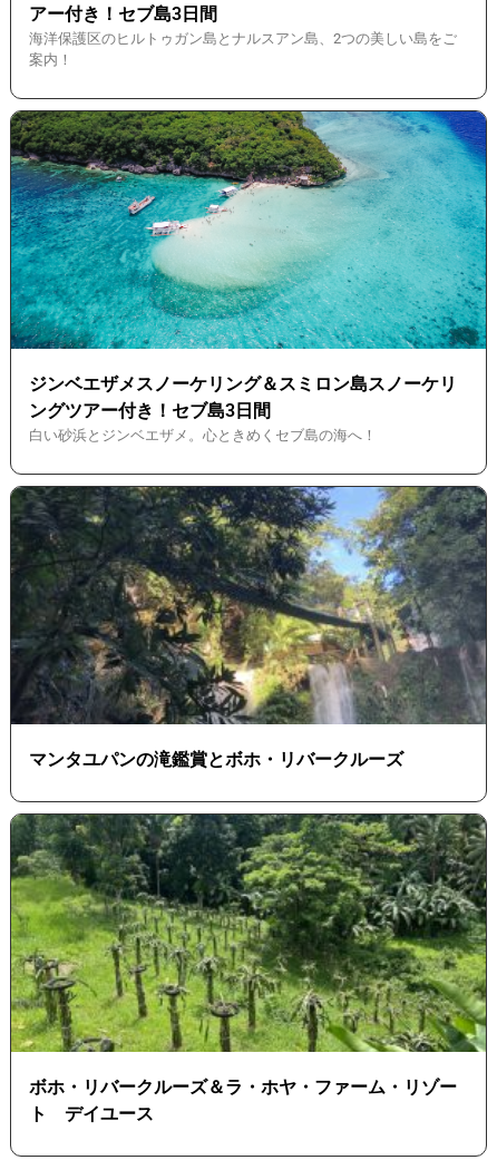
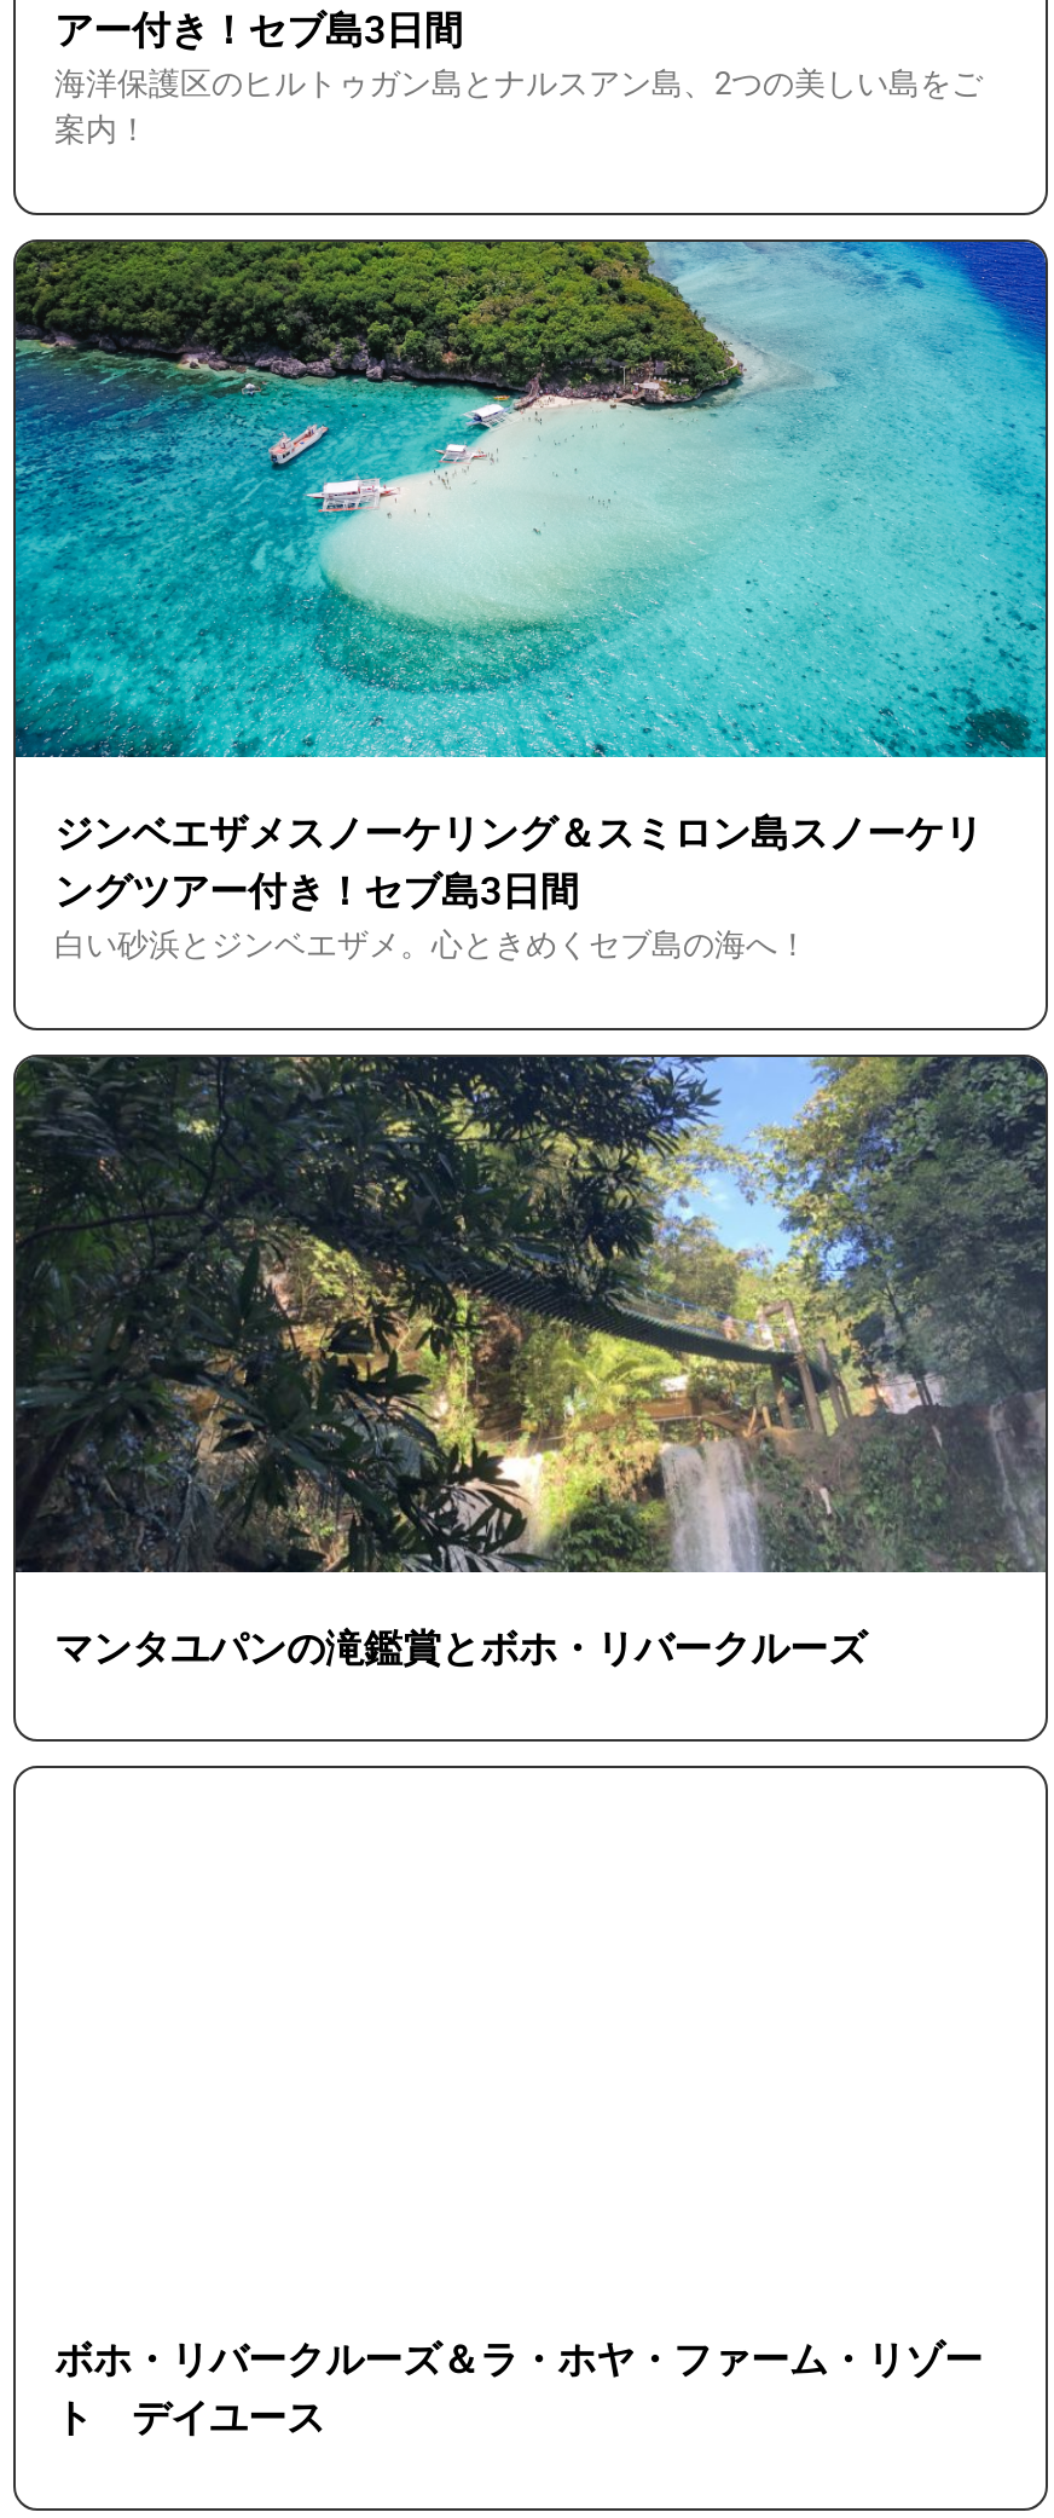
- [image]
